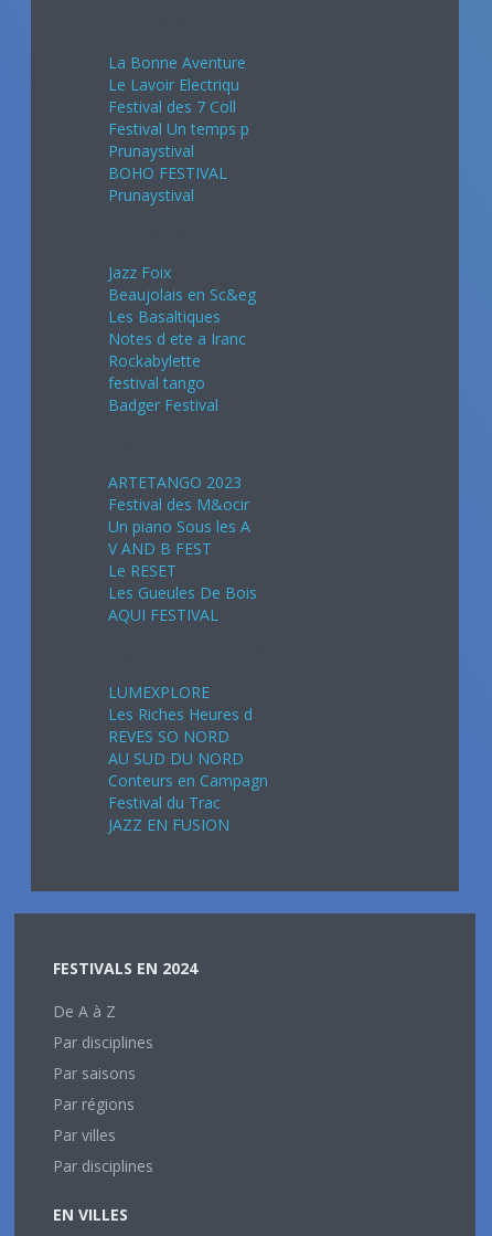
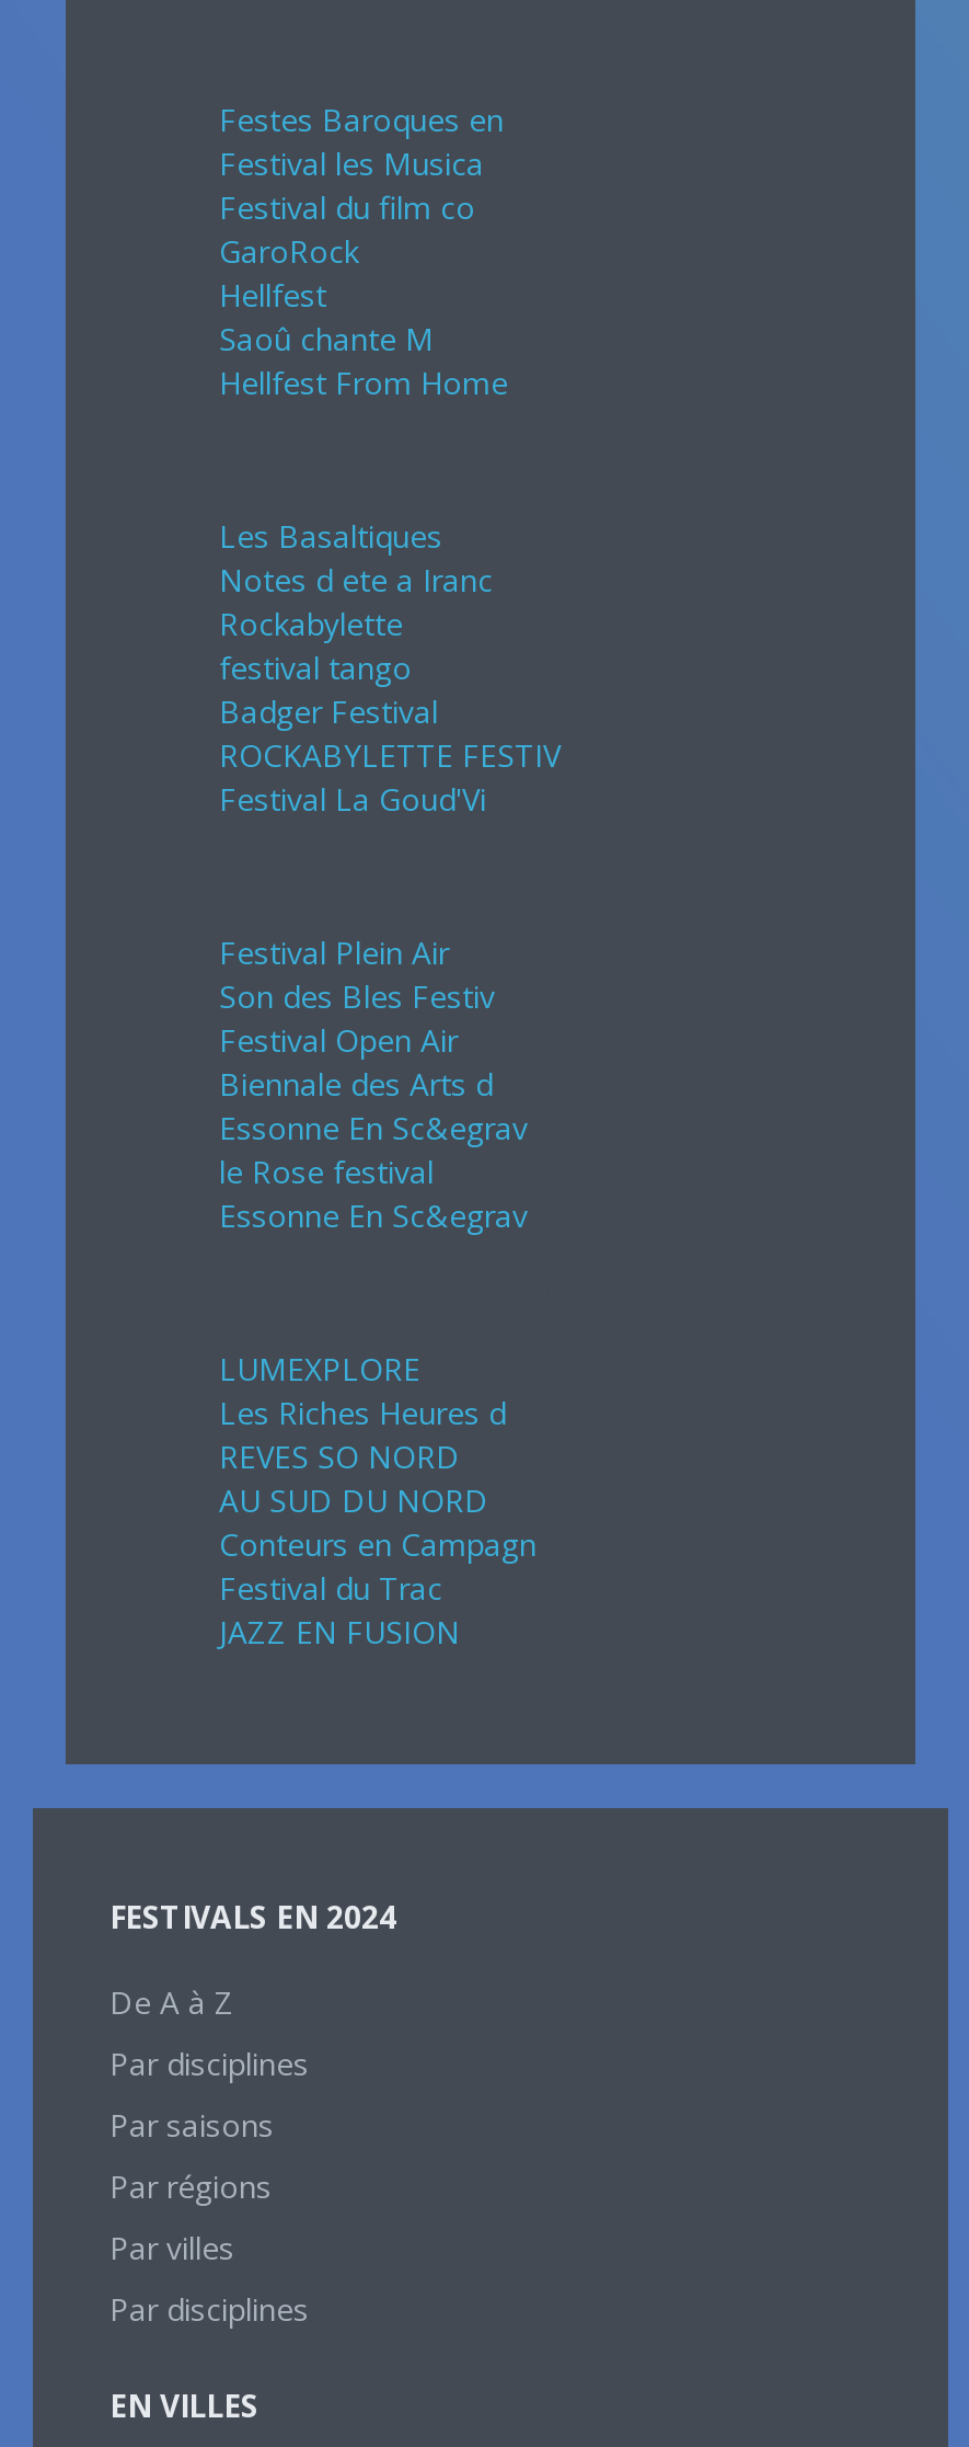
- La Bonne Aventure
- Le Lavoir Electriqu
- Festival des 7 Coll
- Festival Un temps p
- Prunaystival
- BOHO FESTIVAL
- Prunaystival
+ Festes Baroques en
+ Festival les Musica
+ Festival du film co
+ GaroRock
+ Hellfest
+ Saoû chante M
+ Hellfest From Home

- Jazz Foix
- Beaujolais en Sc&eg

moved up: Les Basaltiques | Notes d ete a Iranc | Rockabylette | festival tango | Badger Festival

+ ROCKABYLETTE FESTIV
+ Festival La Goud'Vi

- ARTETANGO 2023
- Festival des M&ocir
- Un piano Sous les A
- V AND B FEST
- Le RESET
- Les Gueules De Bois
- AQUI FESTIVAL
+ Festival Plein Air
+ Son des Bles Festiv
+ Festival Open Air
+ Biennale des Arts d
+ Essonne En Sc&egrav
+ le Rose festival
+ Essonne En Sc&egrav
